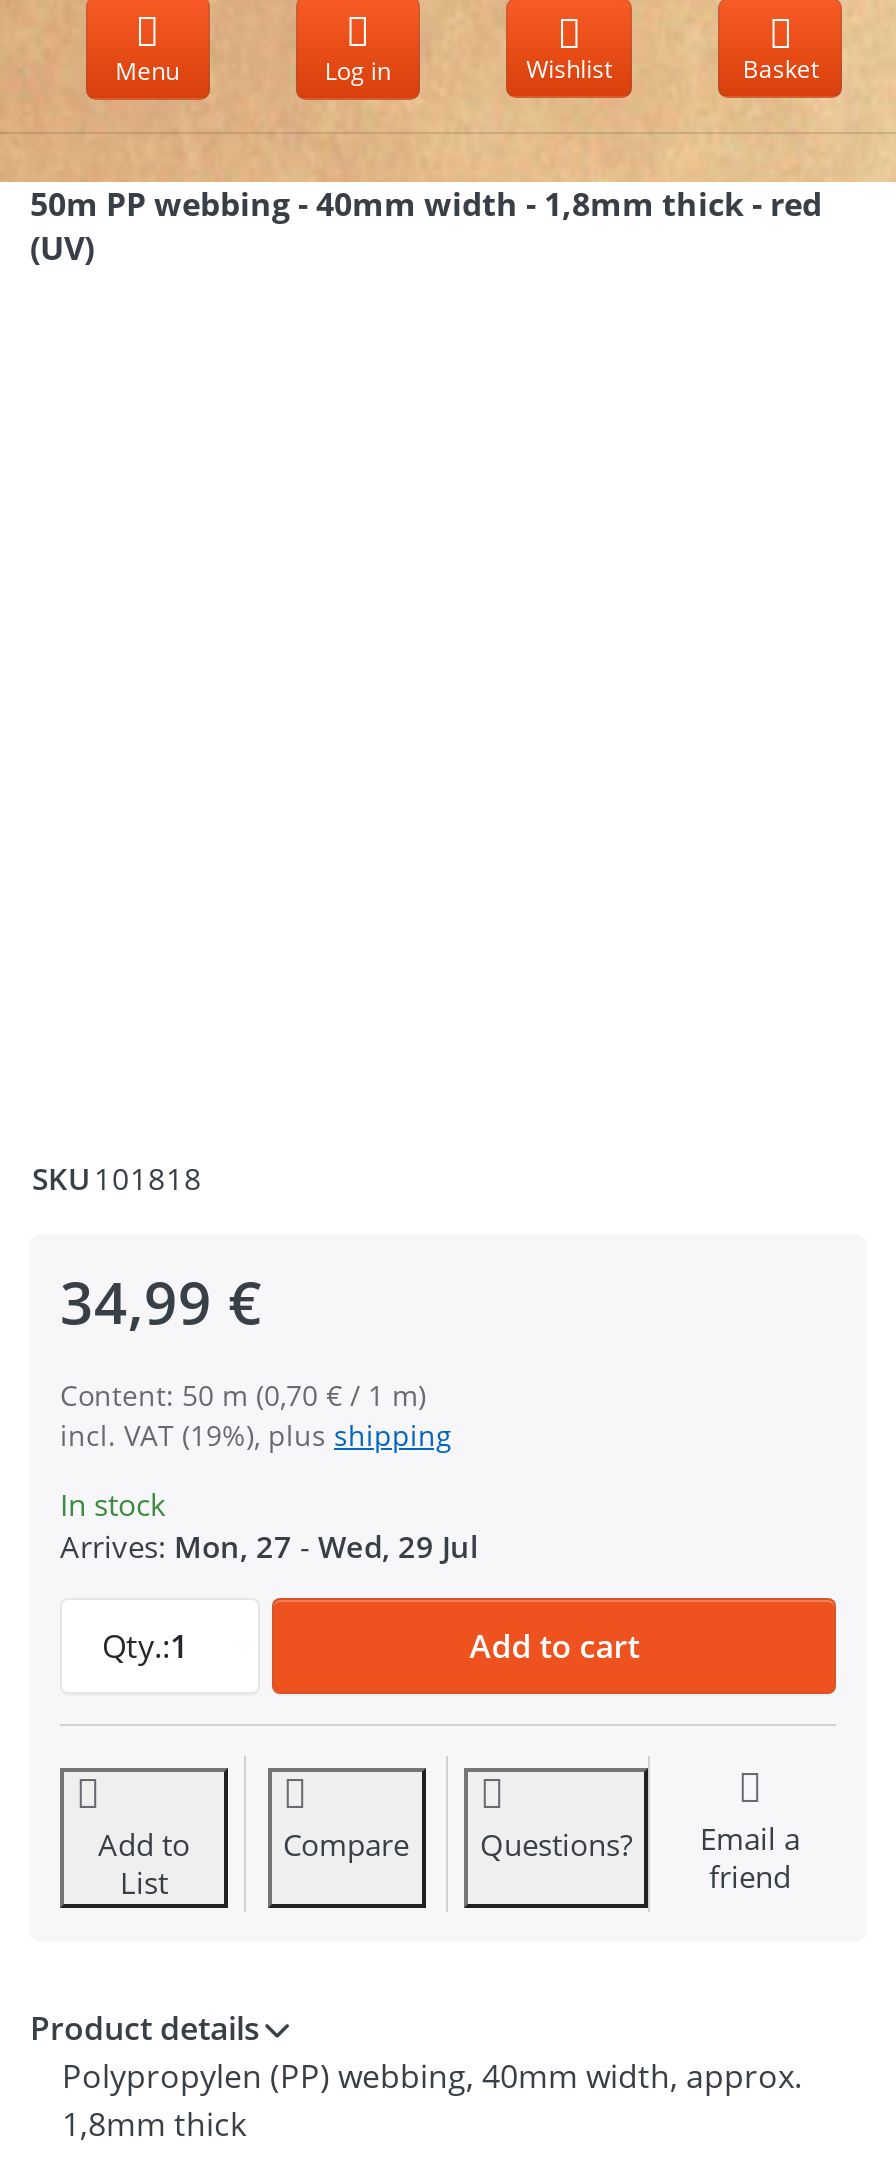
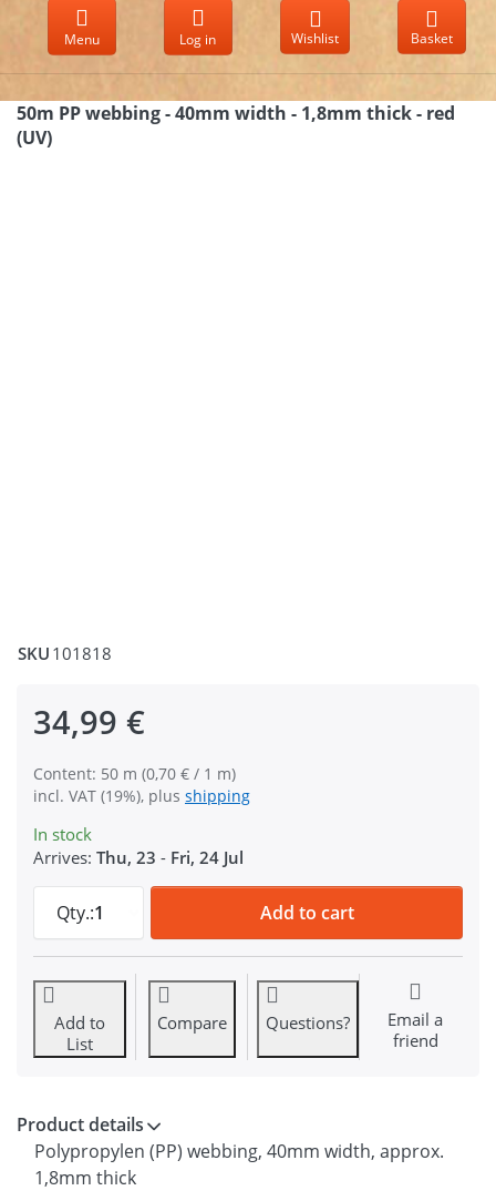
- Arrives: Mon, 27 - Wed, 29 Jul
+ Arrives: Thu, 23 - Fri, 24 Jul
